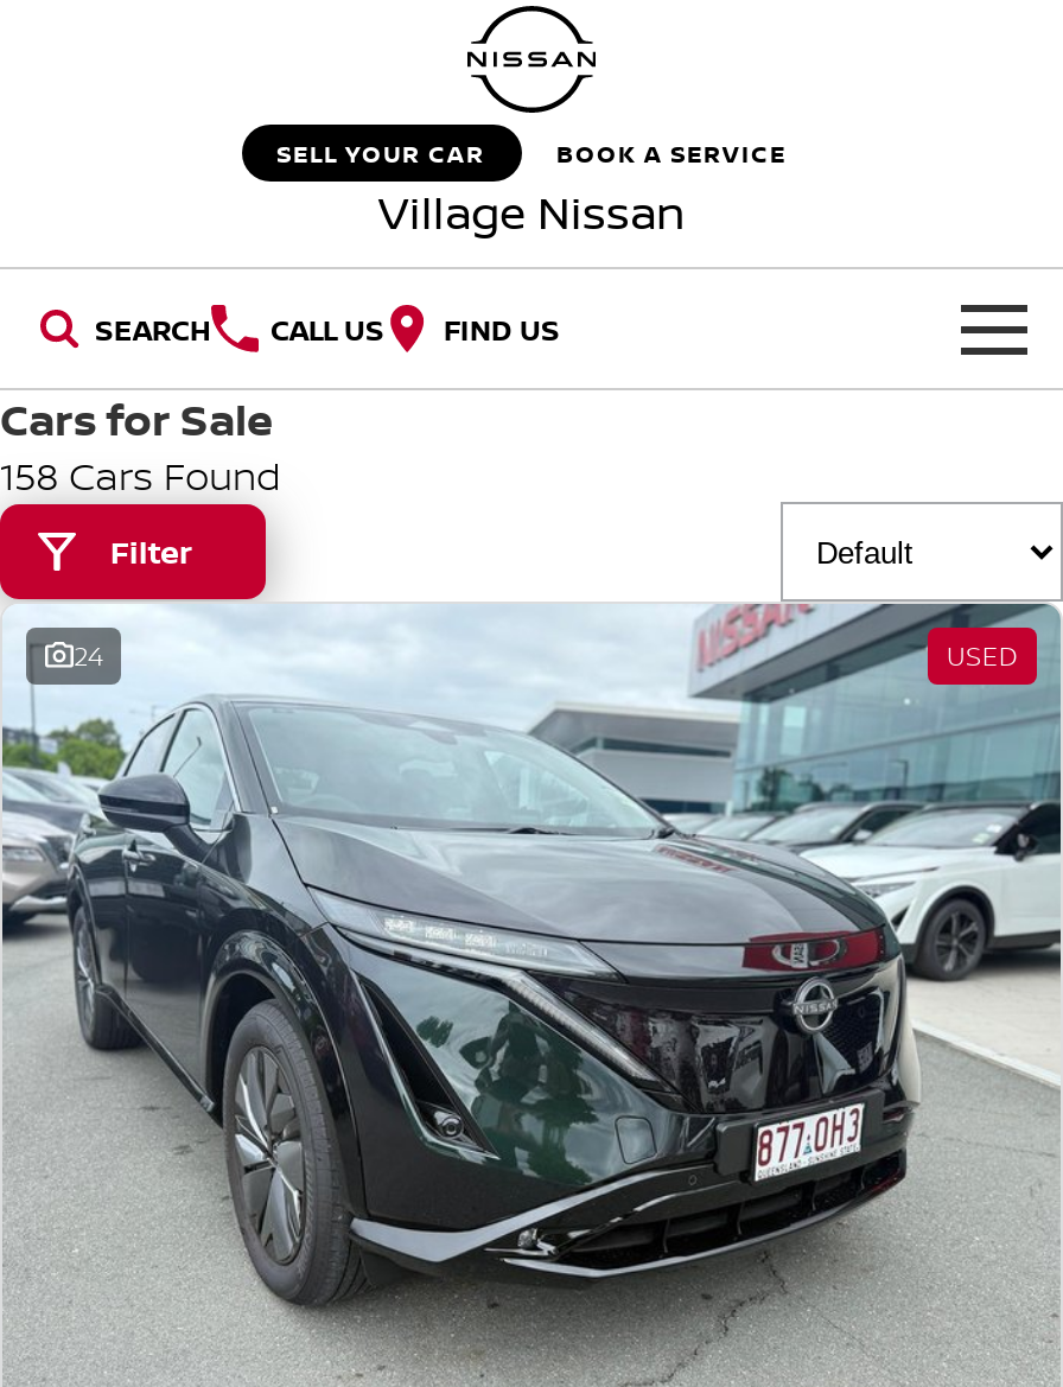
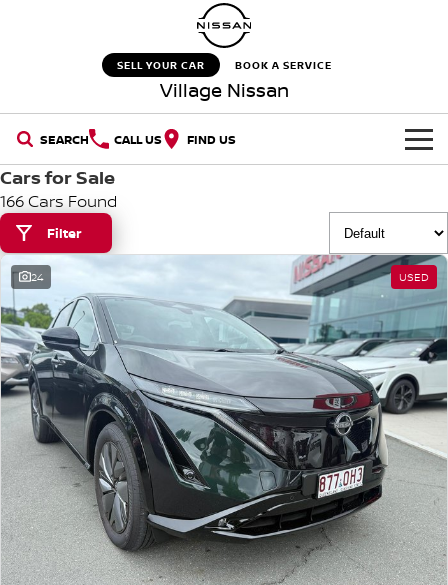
- 158 Cars Found
+ 166 Cars Found
